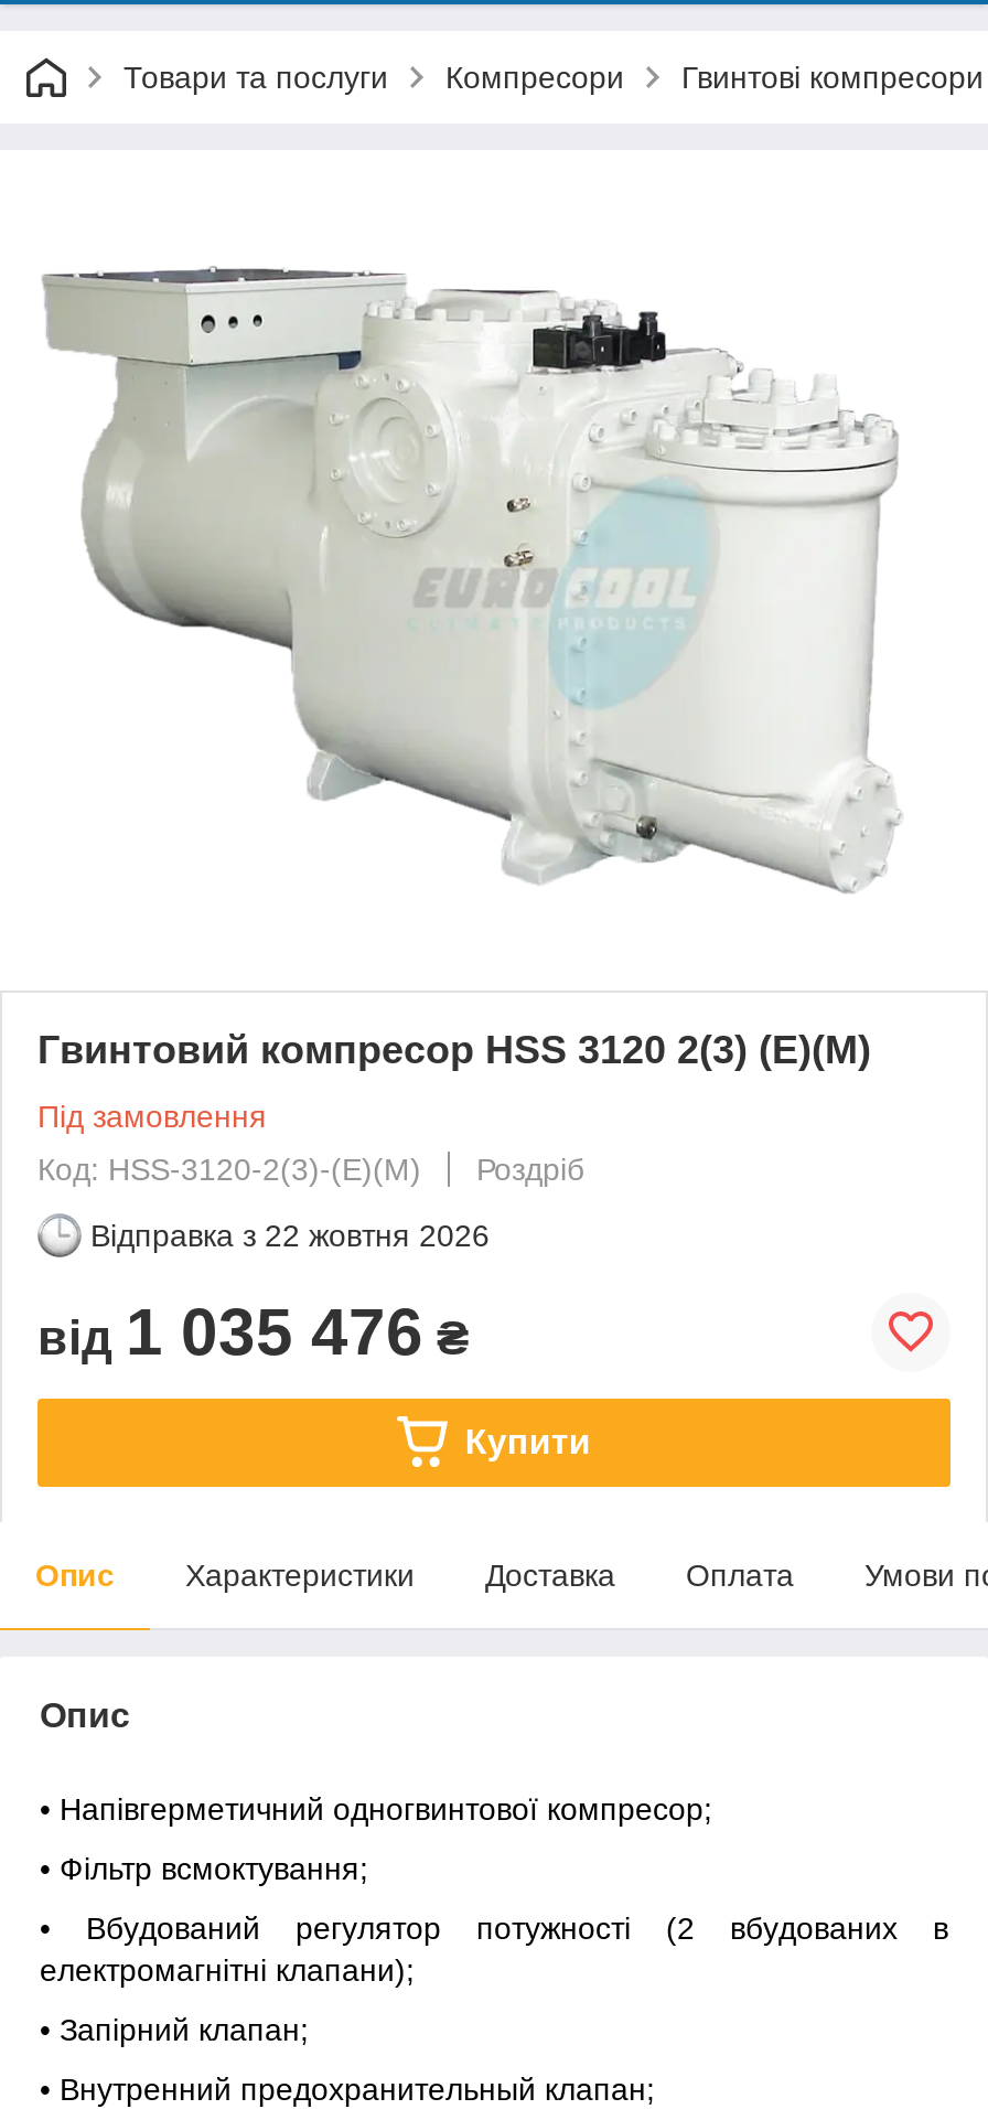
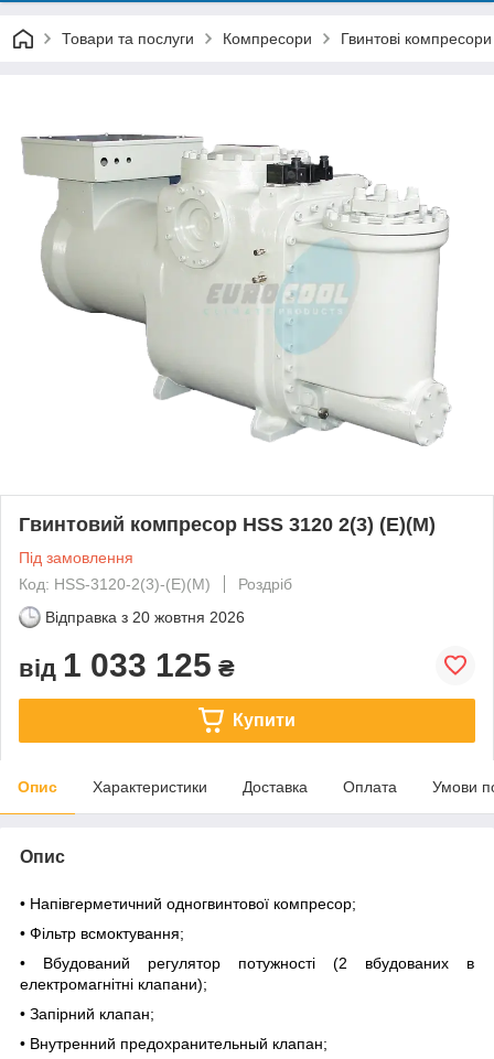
- Відправка з 22 жовтня 2026
+ Відправка з 20 жовтня 2026

- від 1 035 476 ₴
+ від 1 033 125 ₴
